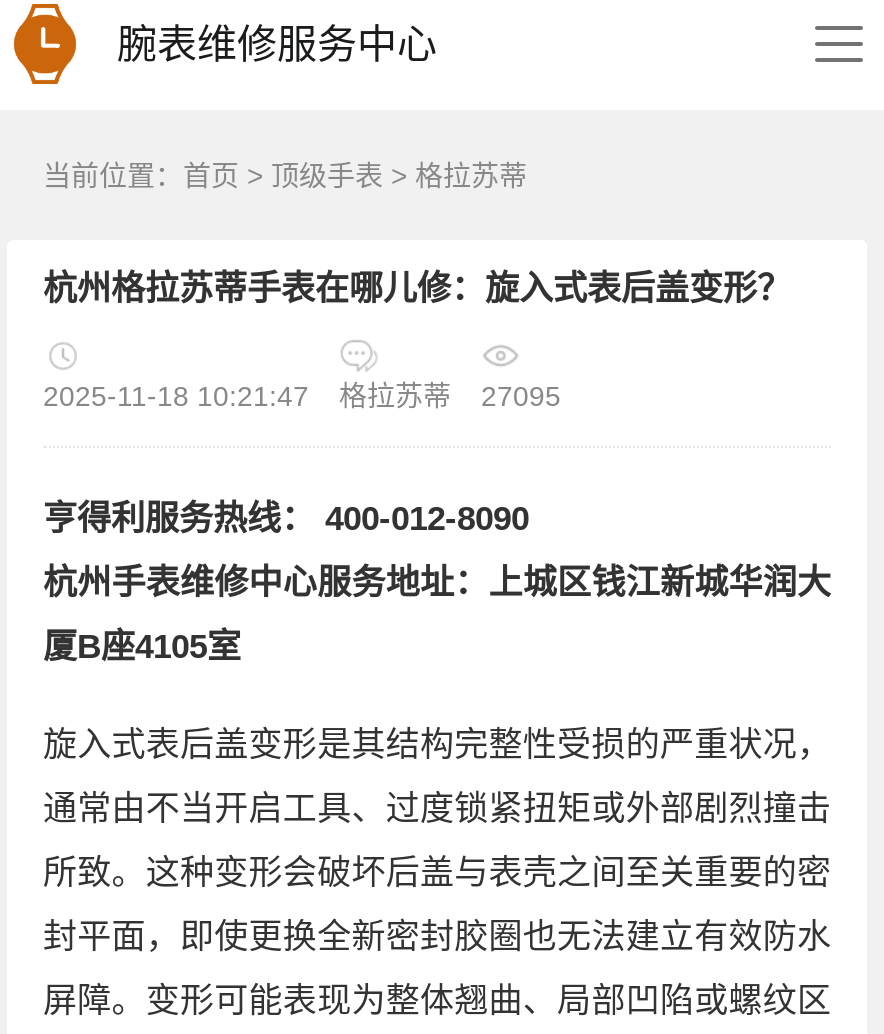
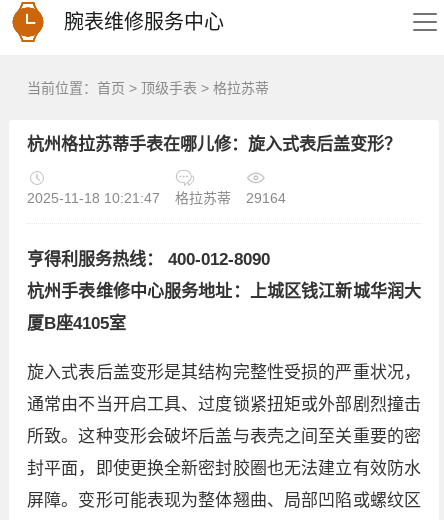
- 2025-11-18 10:21:47 格拉苏蒂 27095
+ 2025-11-18 10:21:47 格拉苏蒂 29164
